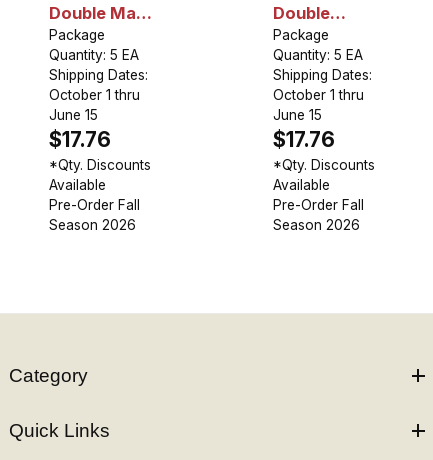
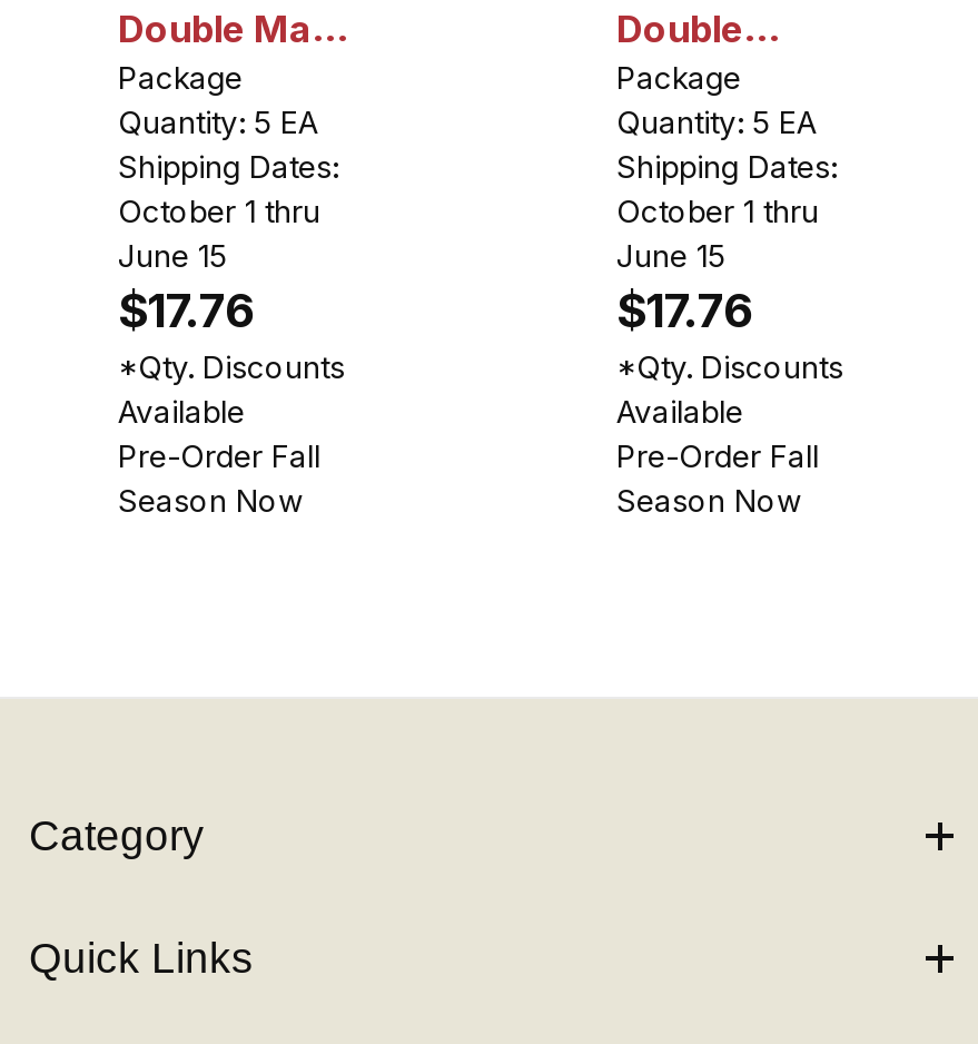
- Season 2026
+ Season Now

- Season 2026
+ Season Now
